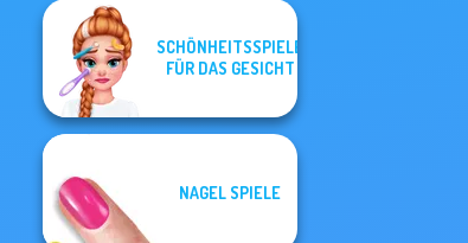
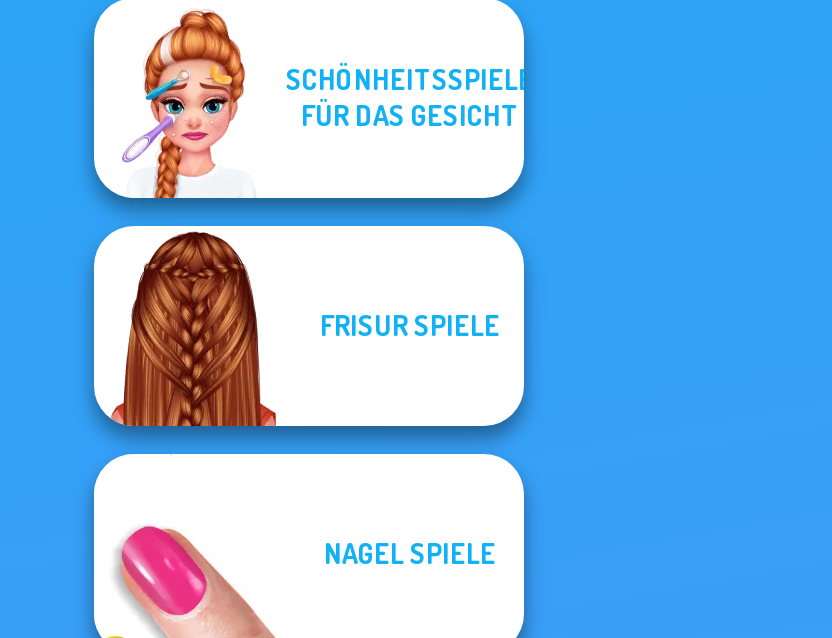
+ [image]
+ FRISUR SPIELE
